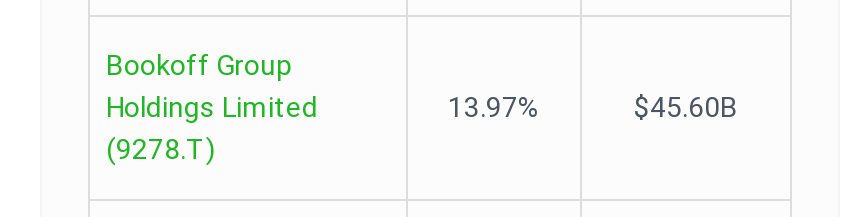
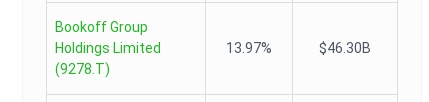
- $45.60B
+ $46.30B
